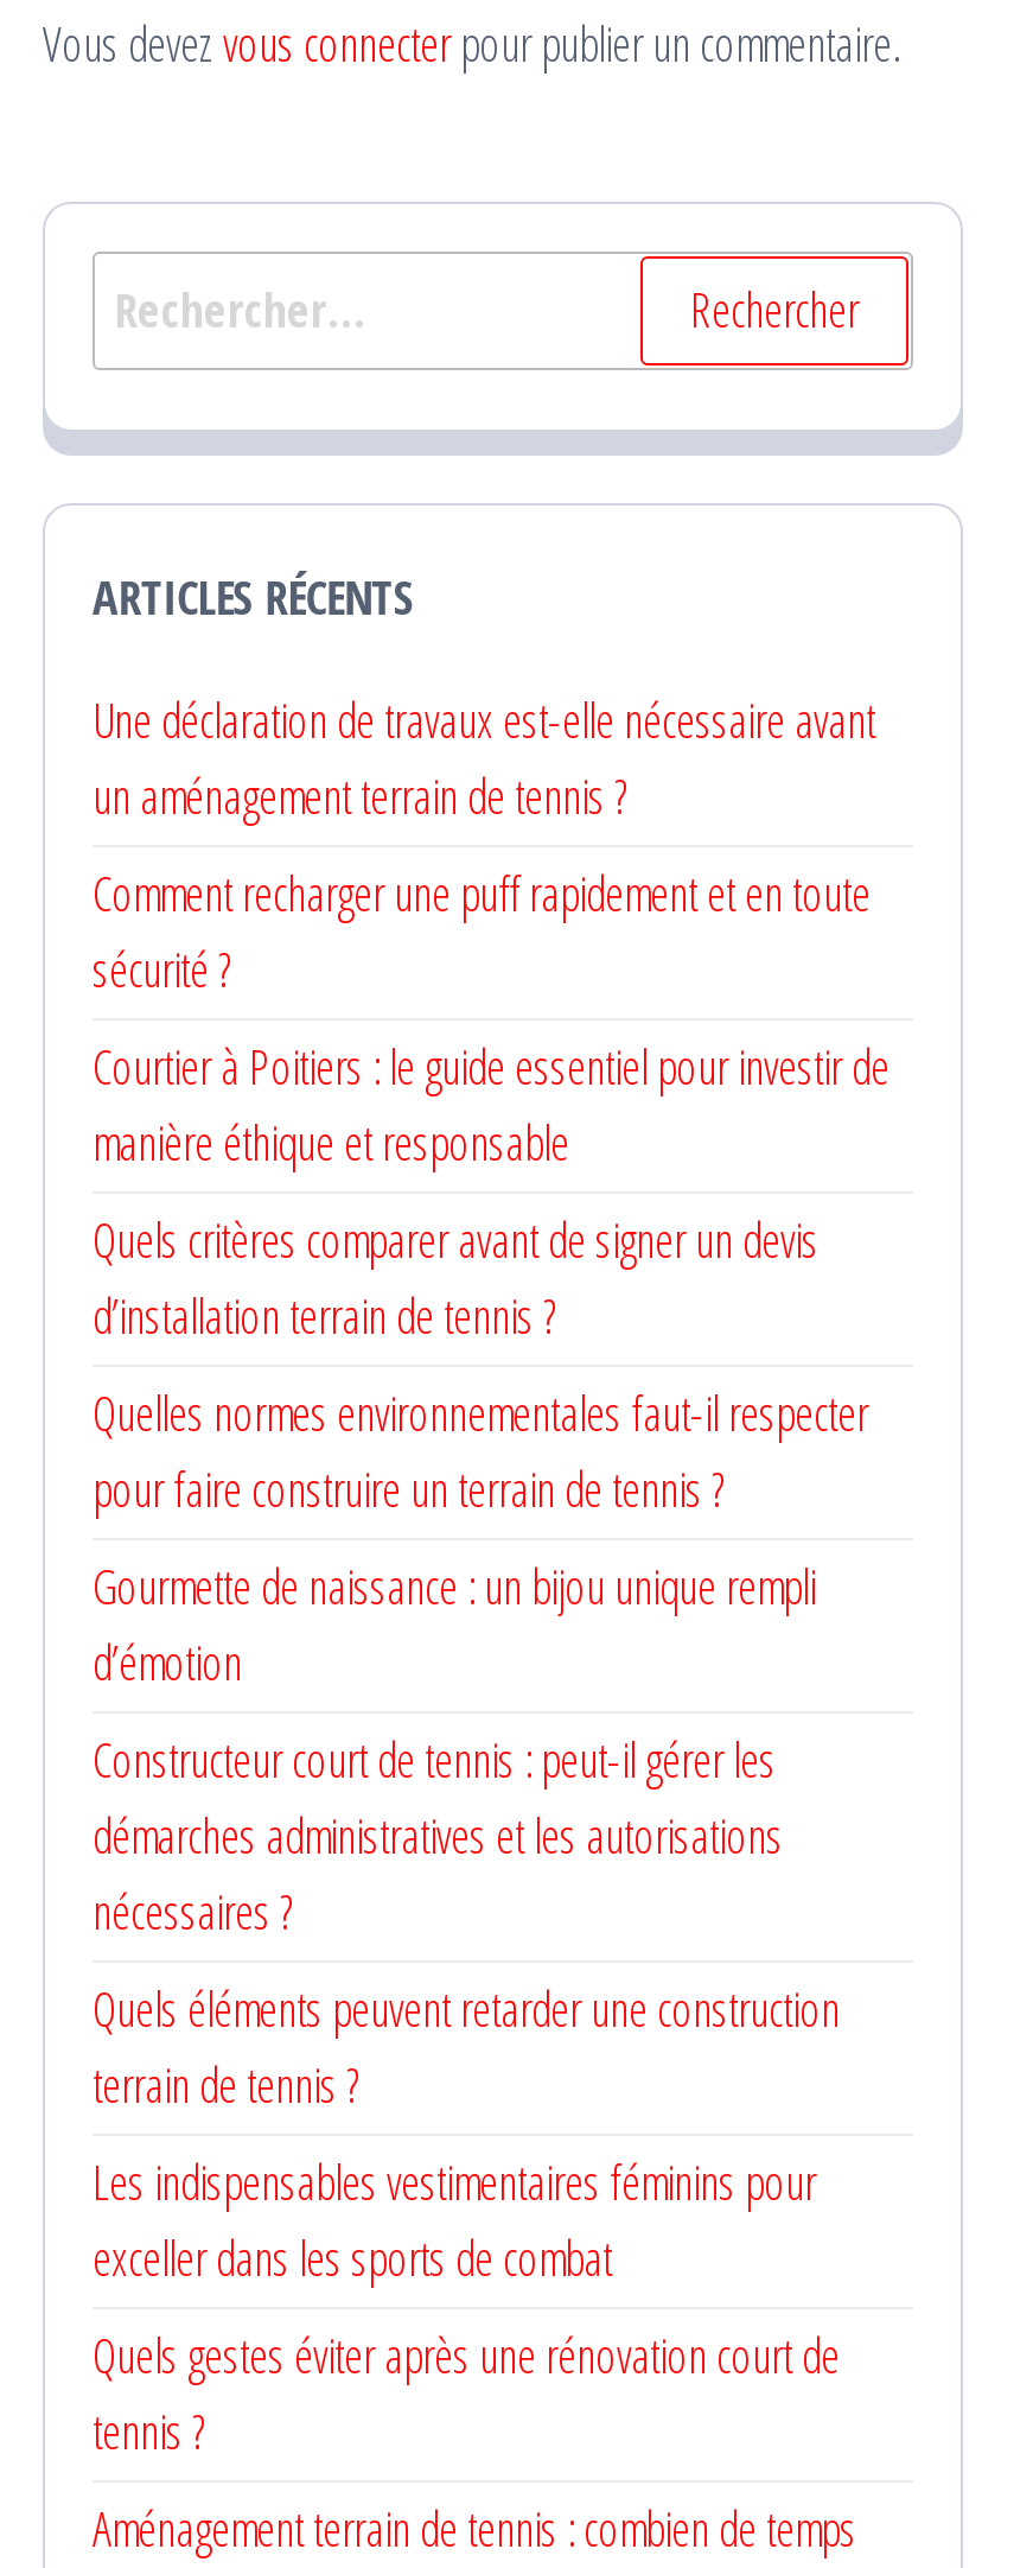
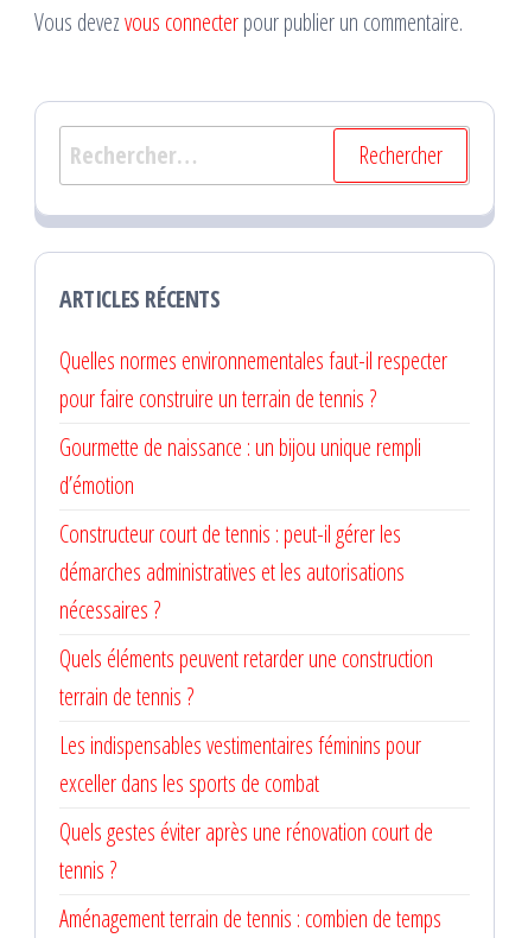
- Une déclaration de travaux est-elle nécessaire avant
- un aménagement terrain de tennis ?
- Comment recharger une puff rapidement et en toute
- sécurité ?
- Courtier à Poitiers : le guide essentiel pour investir de
- manière éthique et responsable
- Quels critères comparer avant de signer un devis
- d’installation terrain de tennis ?
